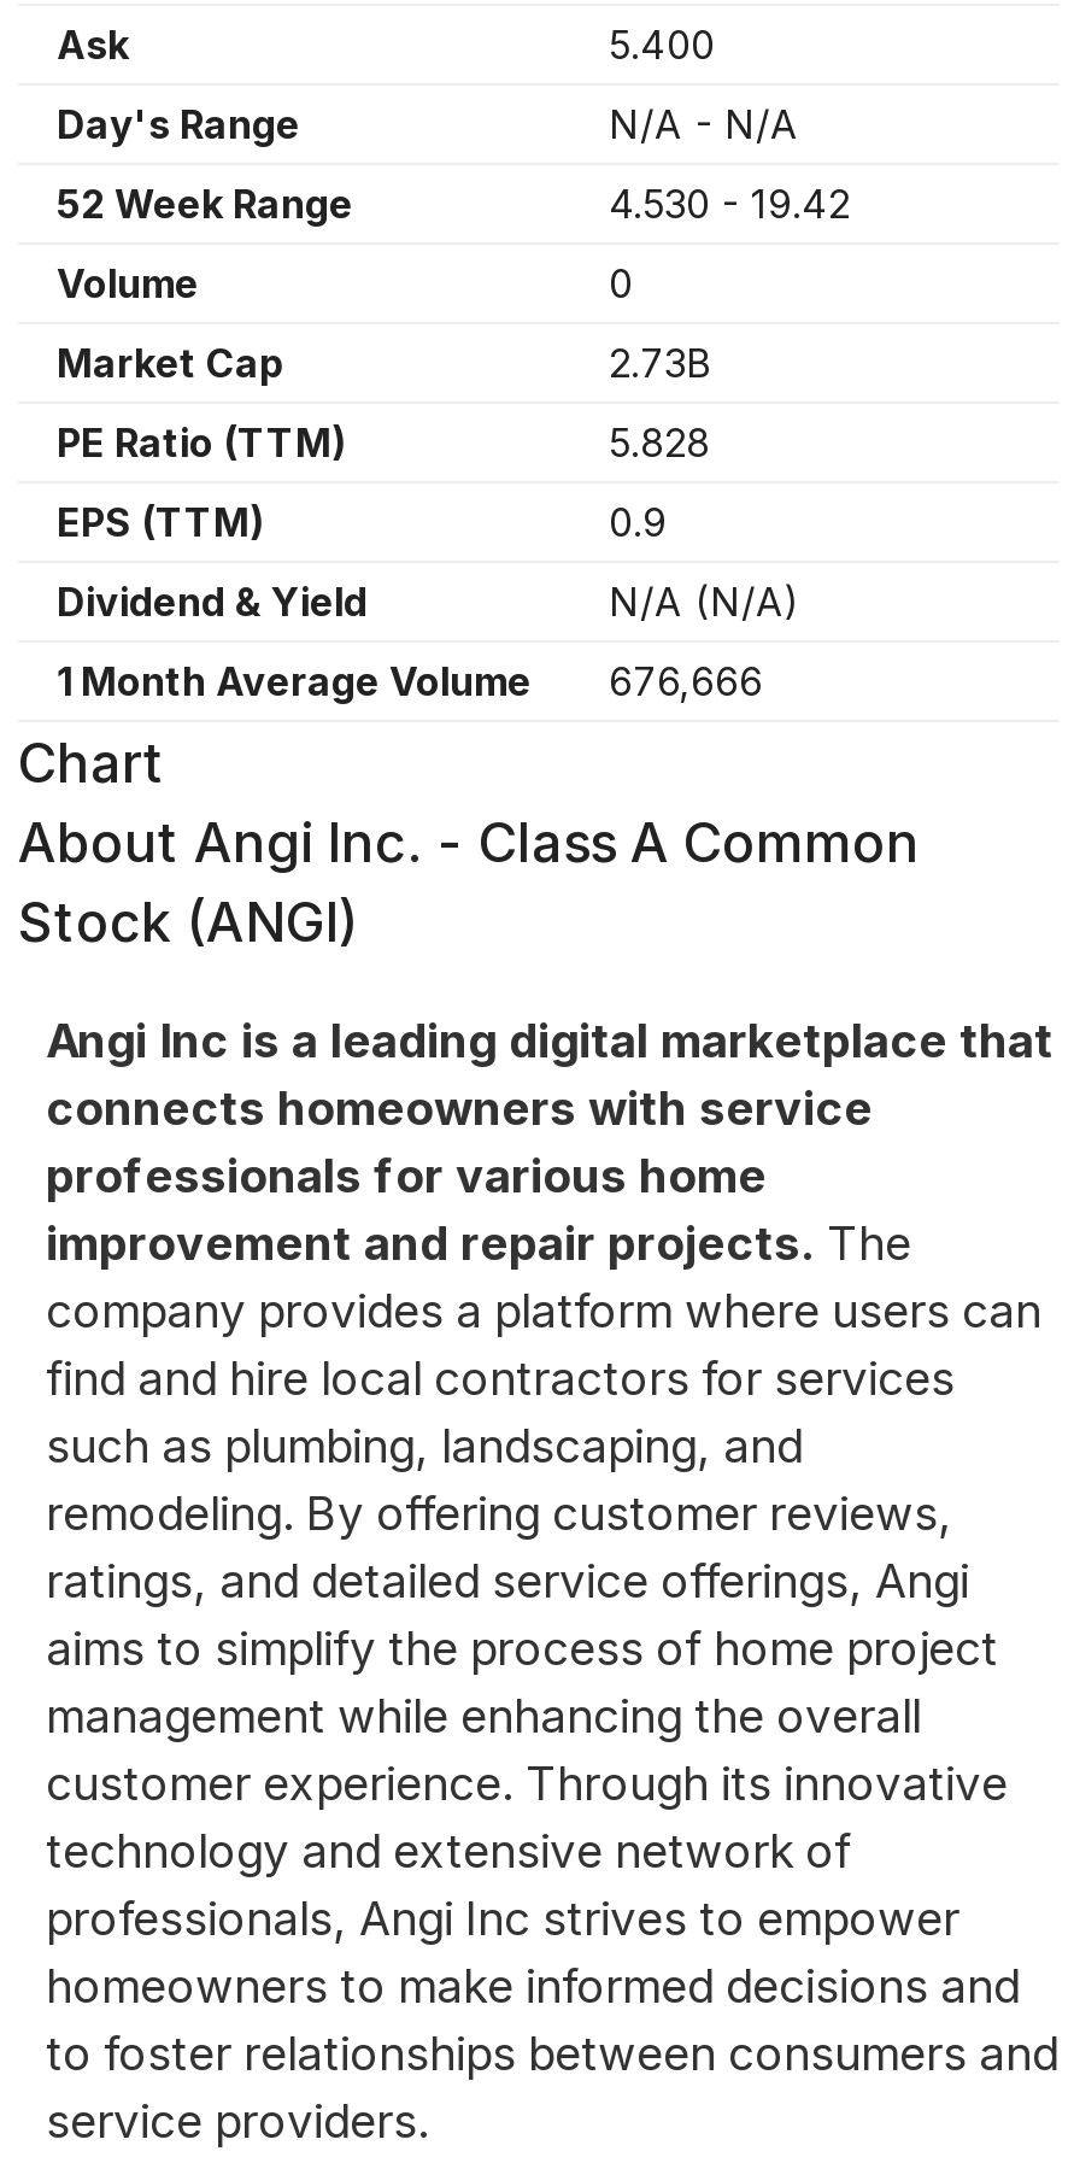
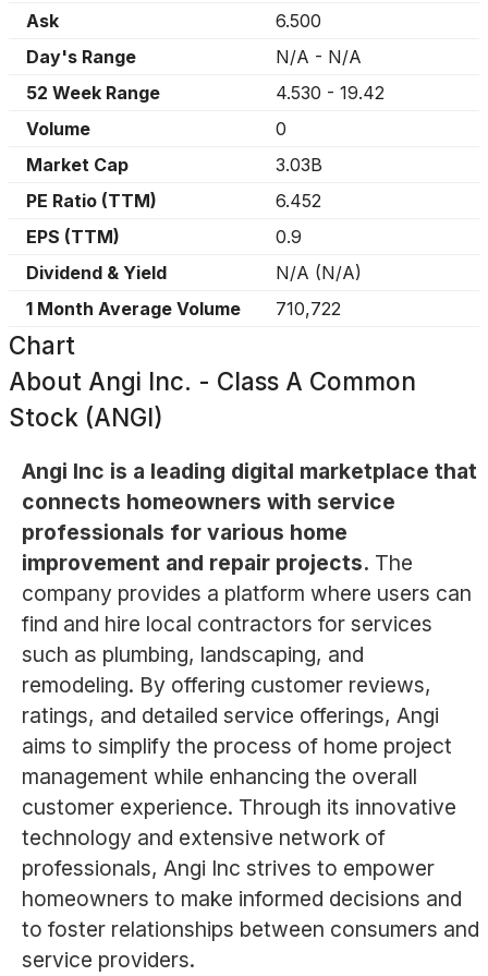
- 5.400
+ 6.500

- 2.73B
+ 3.03B

- 5.828
+ 6.452

- 1 Month Average Volume 676,666
+ 1 Month Average Volume 710,722
